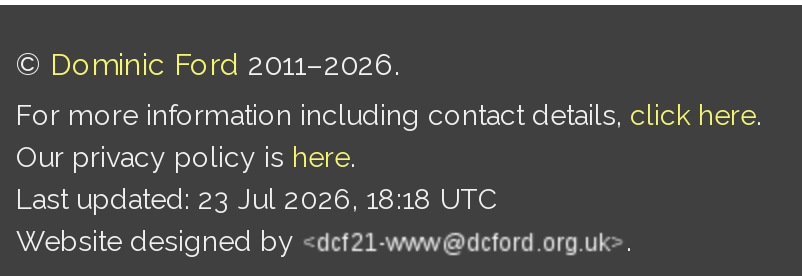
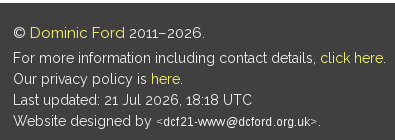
- Last updated: 23 Jul 2026, 18:18 UTC
+ Last updated: 21 Jul 2026, 18:18 UTC
